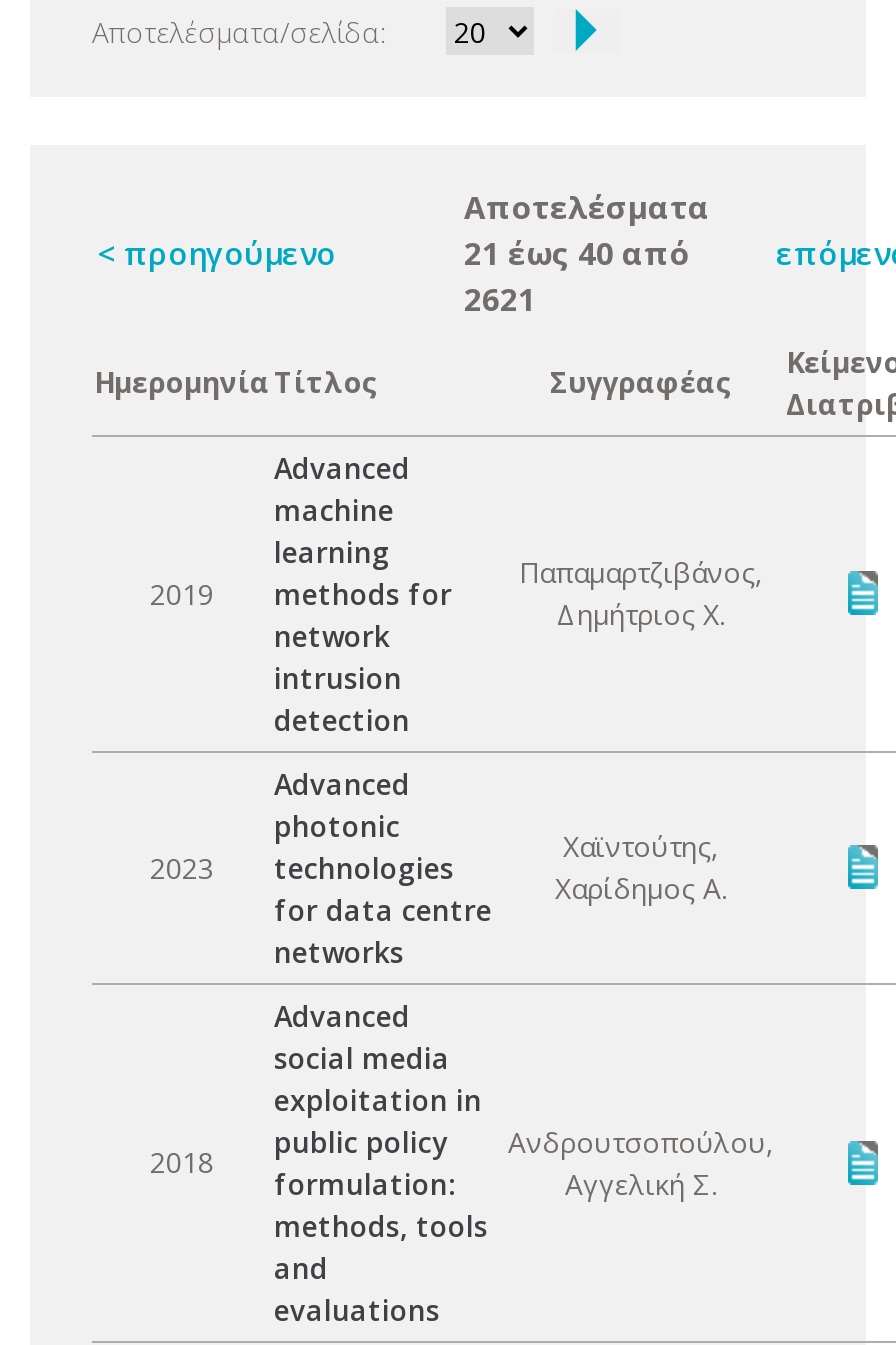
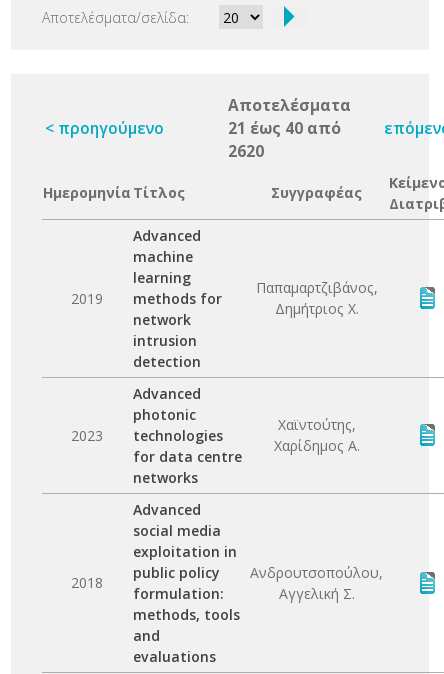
- 2621
+ 2620
